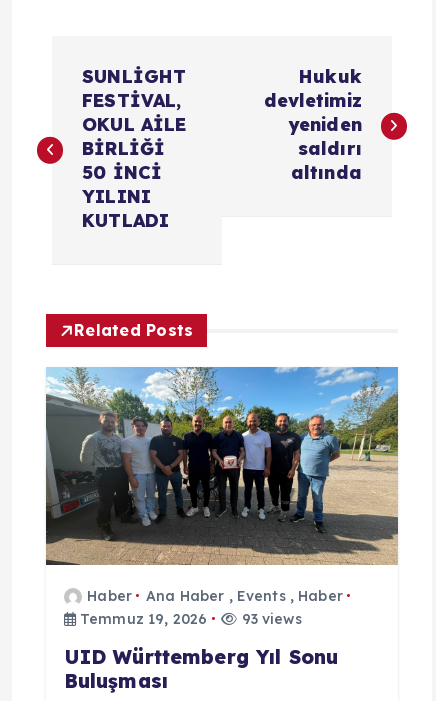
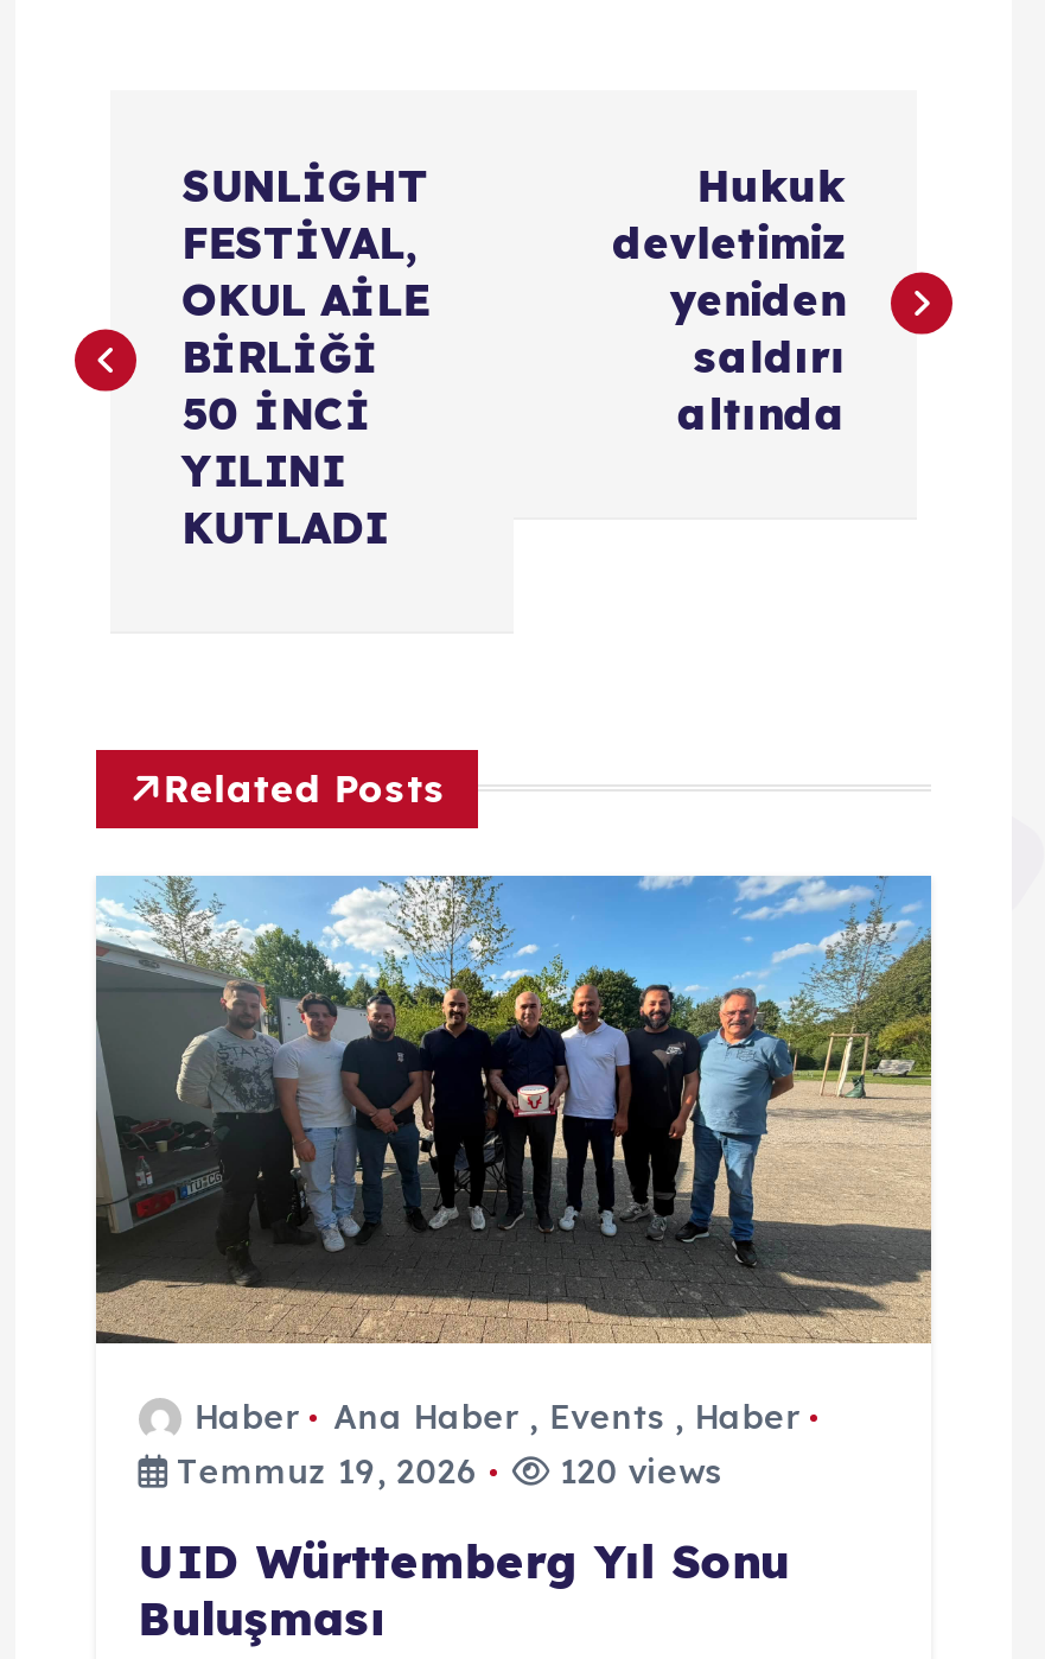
- 93 views
+ 120 views
